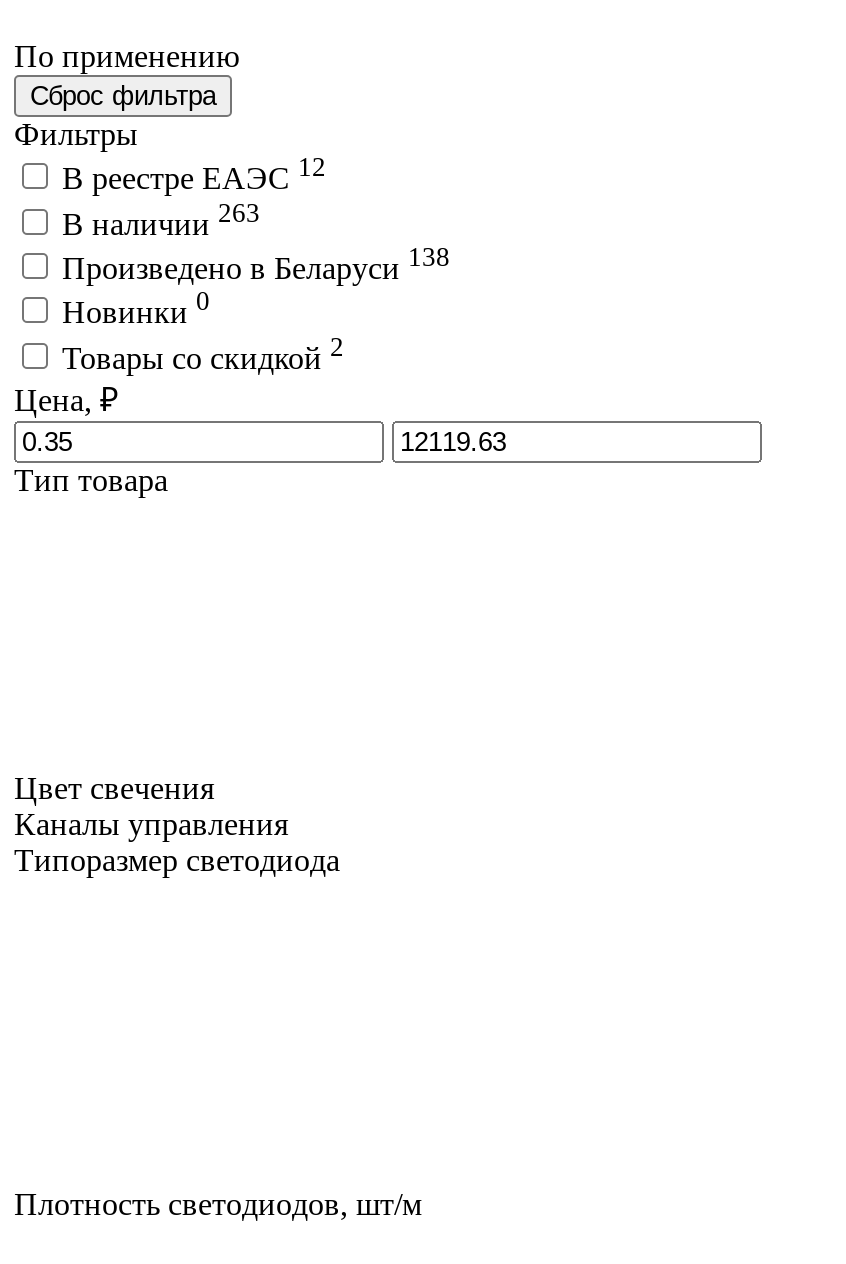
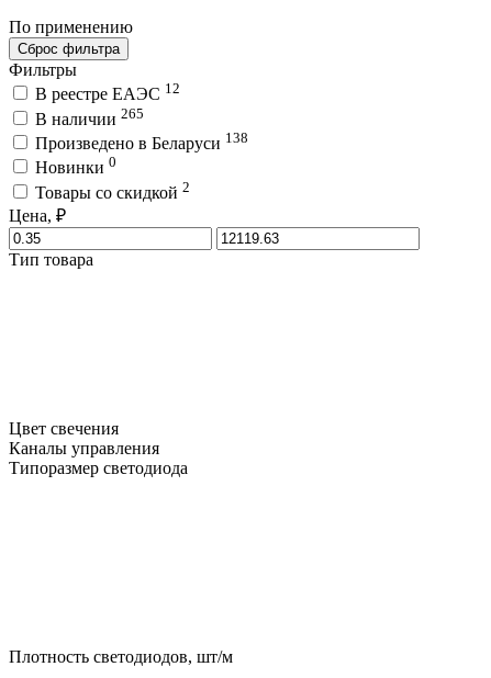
- В наличии 263
+ В наличии 265
